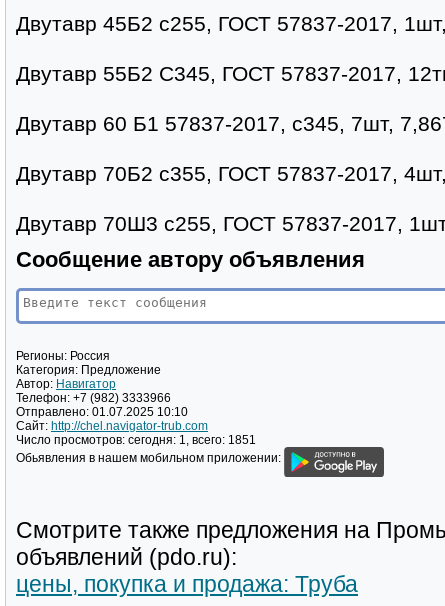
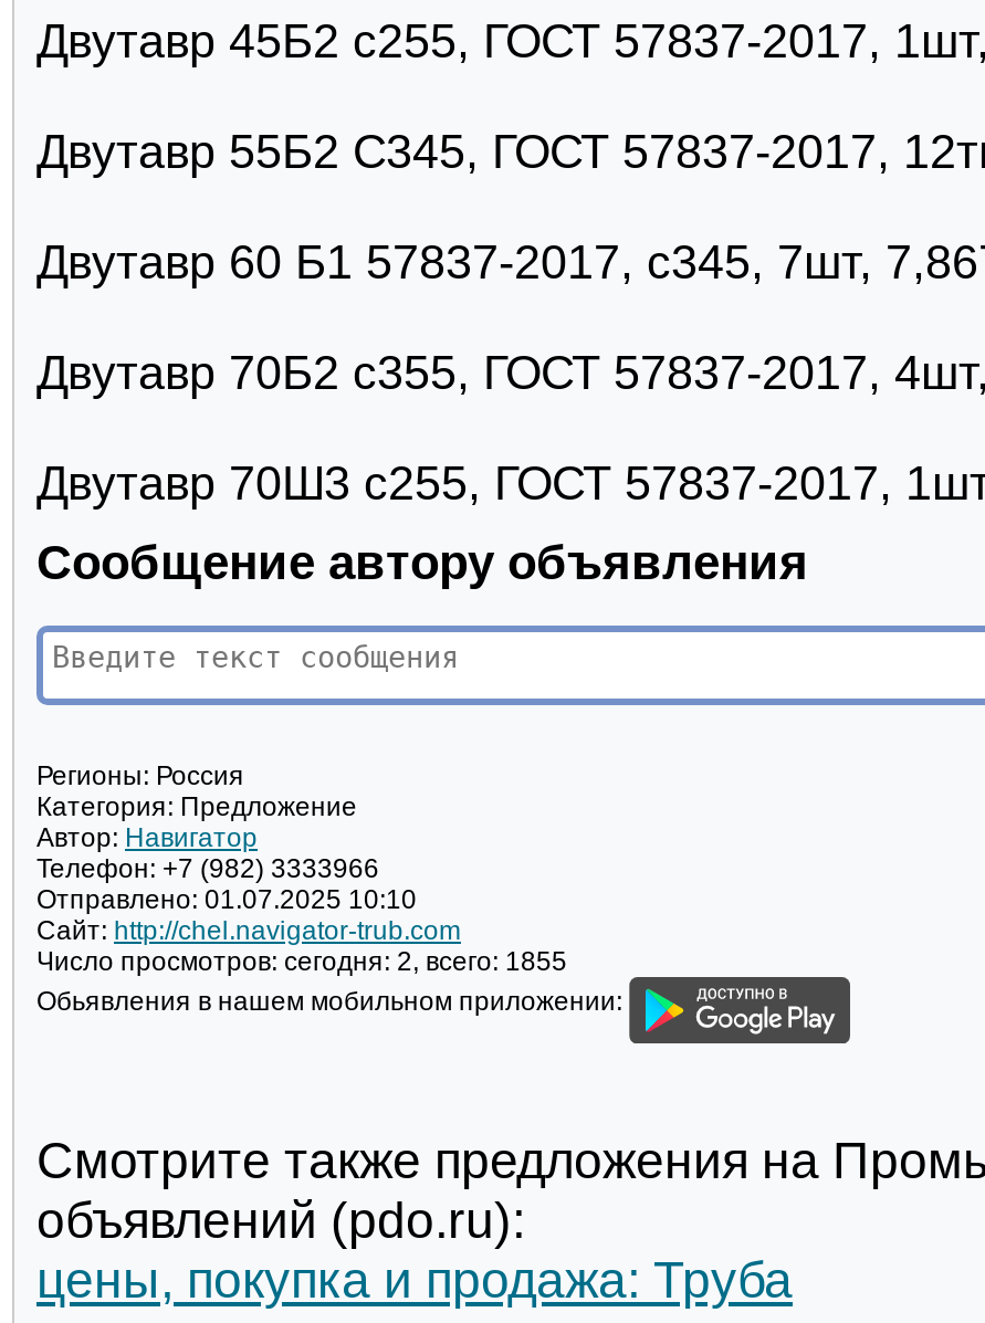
- Число просмотров: сегодня: 1, всего: 1851
+ Число просмотров: сегодня: 2, всего: 1855
